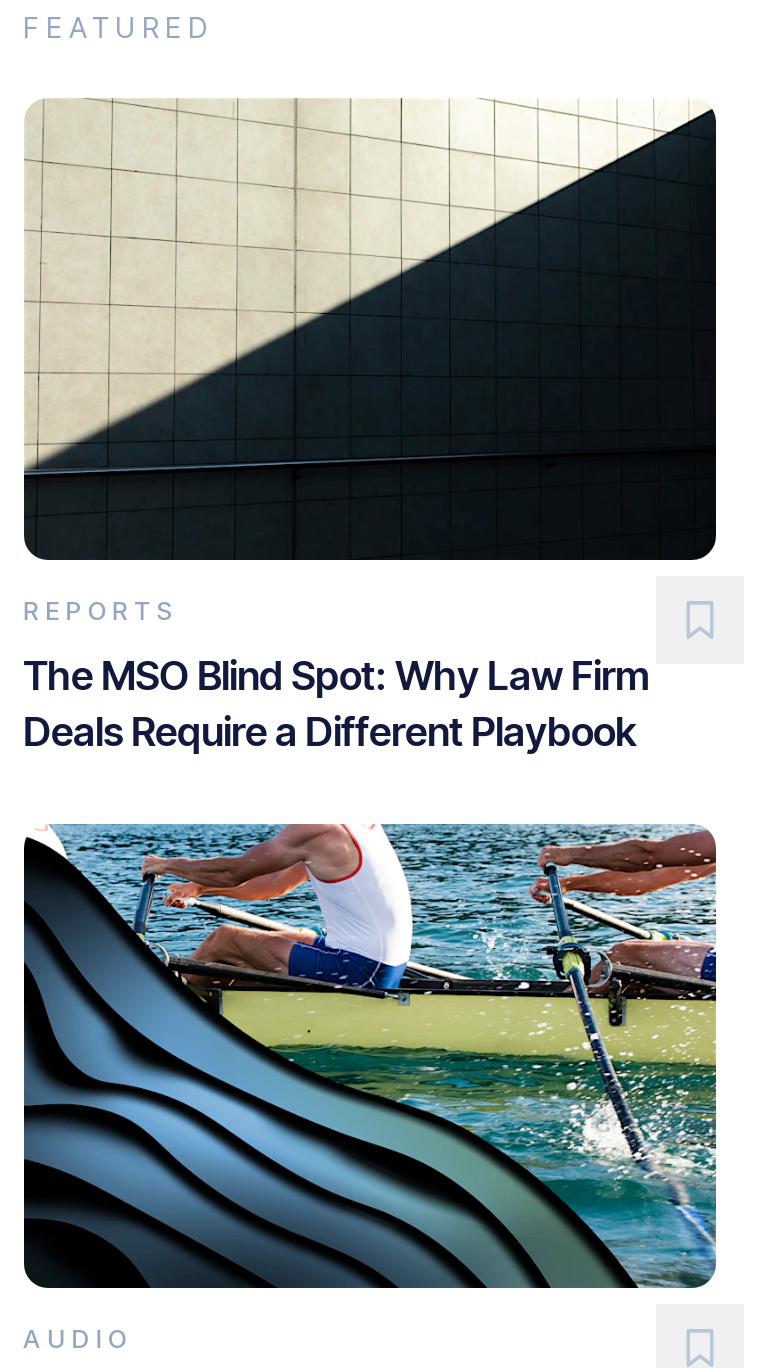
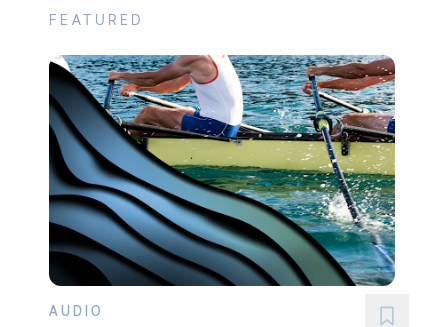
- [image]
- REPORTS
- The MSO Blind Spot: Why Law Firm
- Deals Require a Different Playbook
